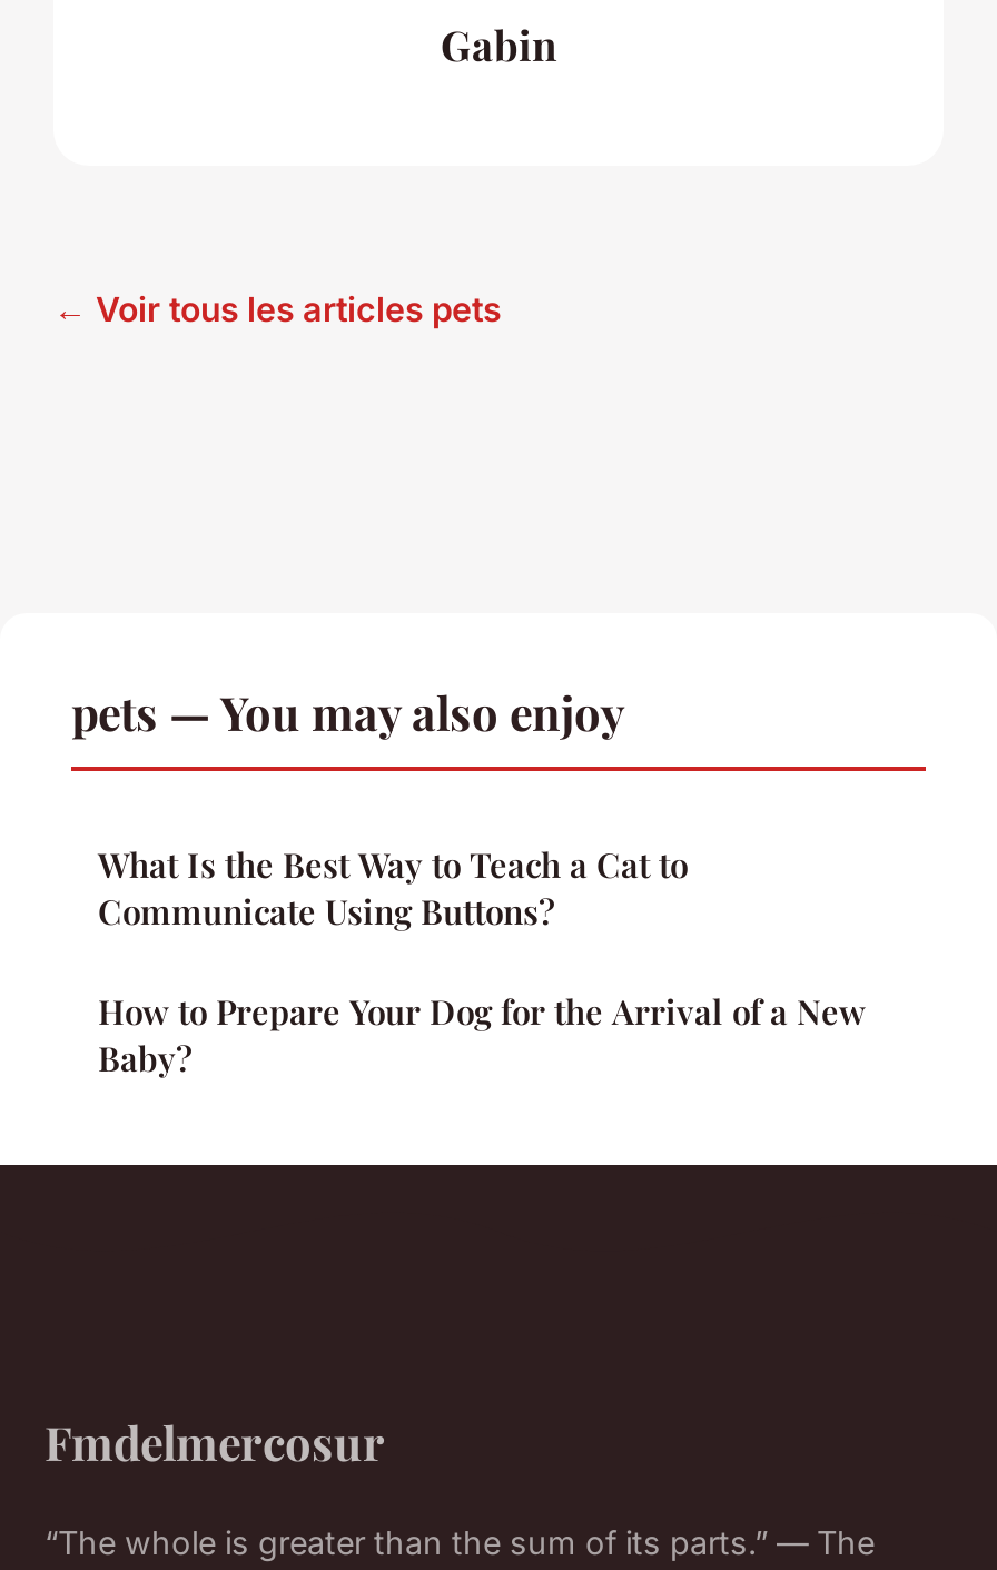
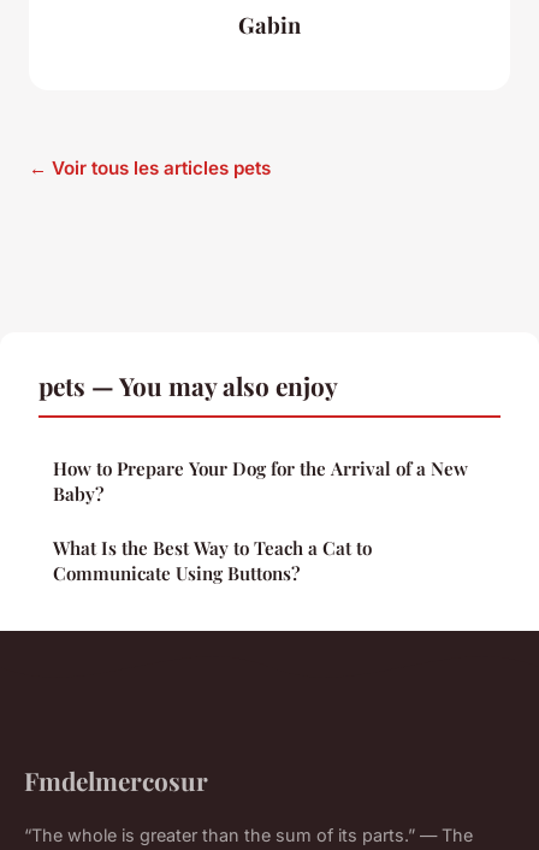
moved down: What Is the Best Way to Teach a Cat to | Communicate Using Buttons?

moved up: How to Prepare Your Dog for the Arrival of a New | Baby?
